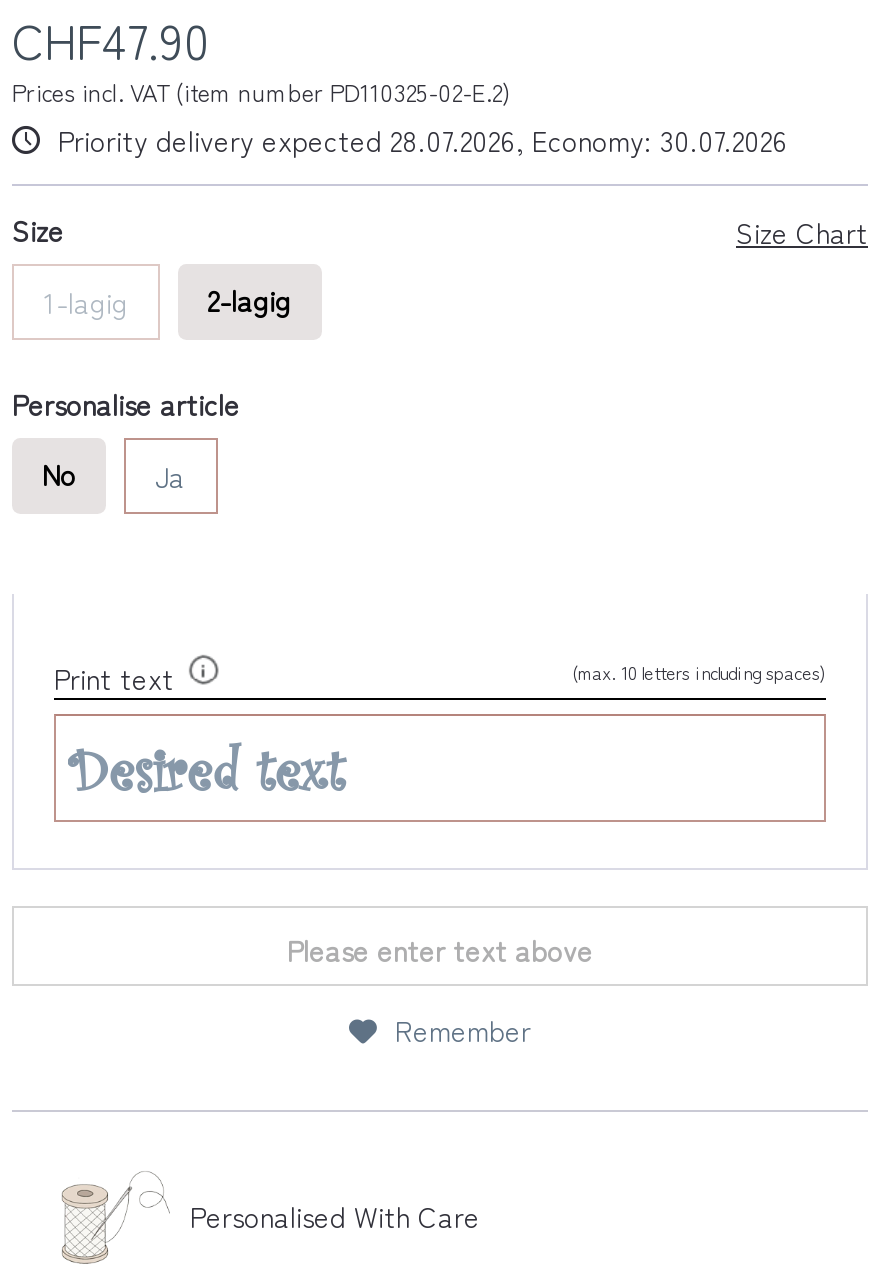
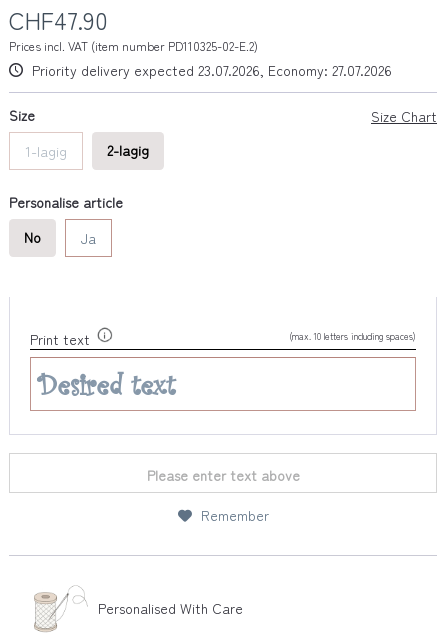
- Priority delivery expected 28.07.2026, Economy: 30.07.2026
+ Priority delivery expected 23.07.2026, Economy: 27.07.2026
